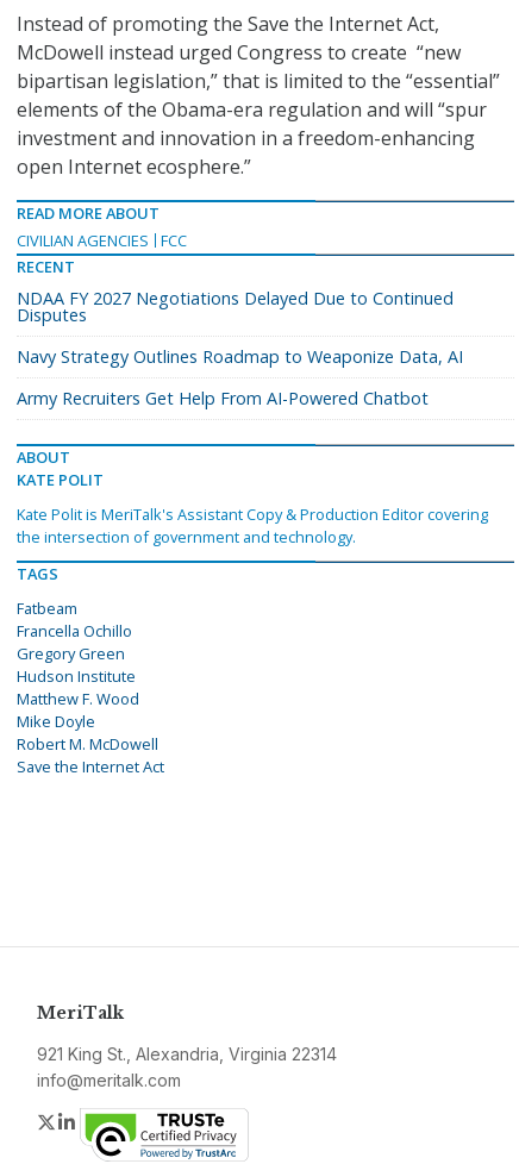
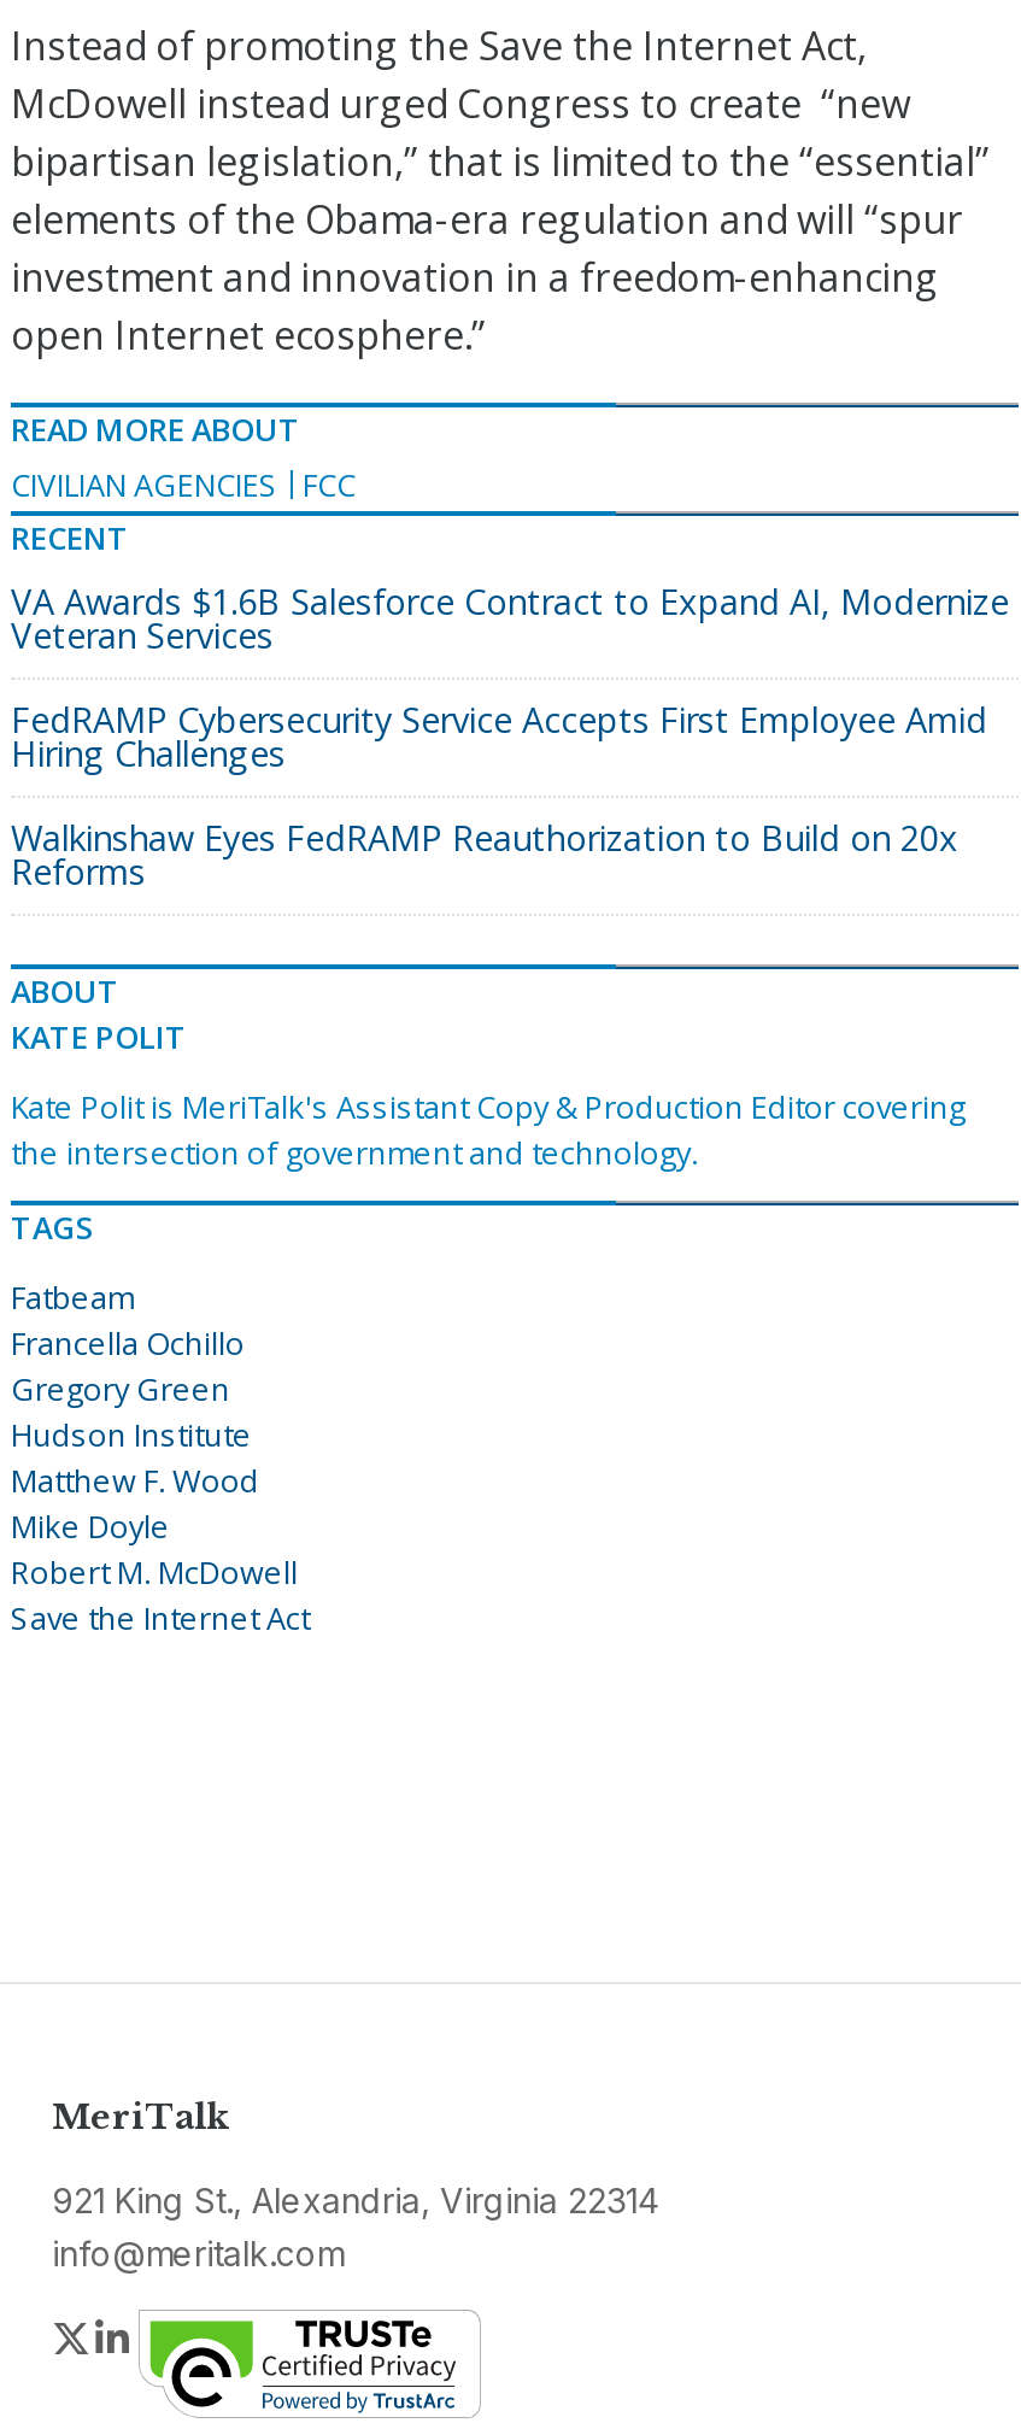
- NDAA FY 2027 Negotiations Delayed Due to Continued
- Disputes
+ VA Awards $1.6B Salesforce Contract to Expand AI, Modernize
+ Veteran Services

- Navy Strategy Outlines Roadmap to Weaponize Data, AI
+ FedRAMP Cybersecurity Service Accepts First Employee Amid
+ Hiring Challenges

- Army Recruiters Get Help From AI-Powered Chatbot
+ Walkinshaw Eyes FedRAMP Reauthorization to Build on 20x
+ Reforms
